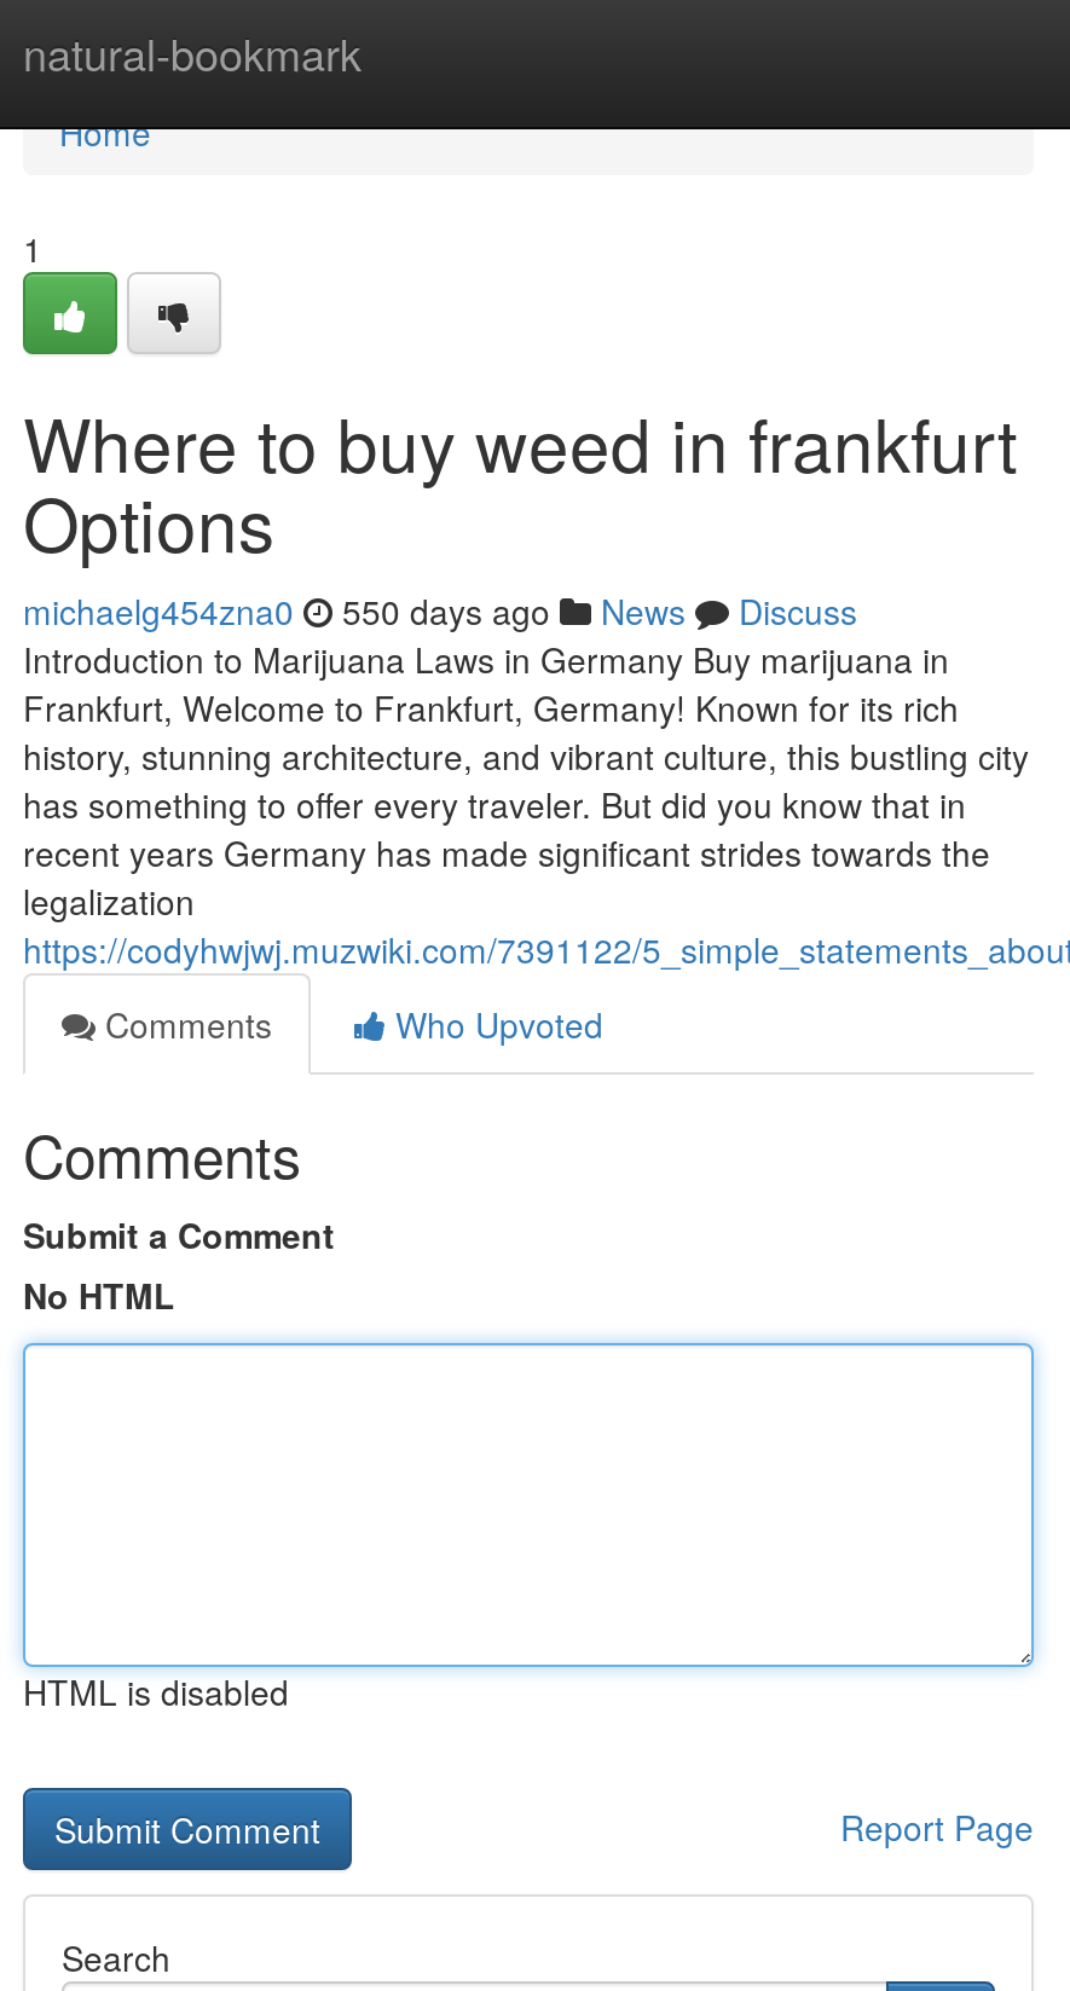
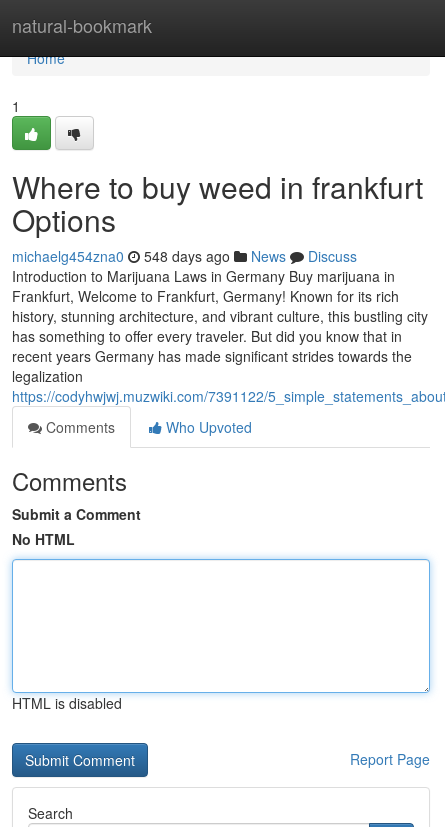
- michaelg454zna0 550 days ago News Discuss
+ michaelg454zna0 548 days ago News Discuss
